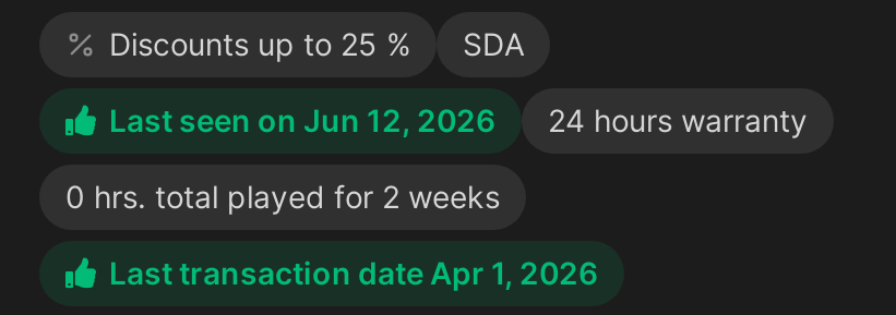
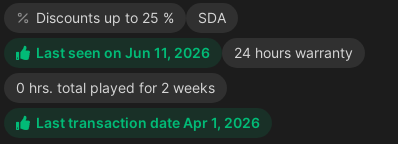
- Last seen on Jun 12, 2026
+ Last seen on Jun 11, 2026
